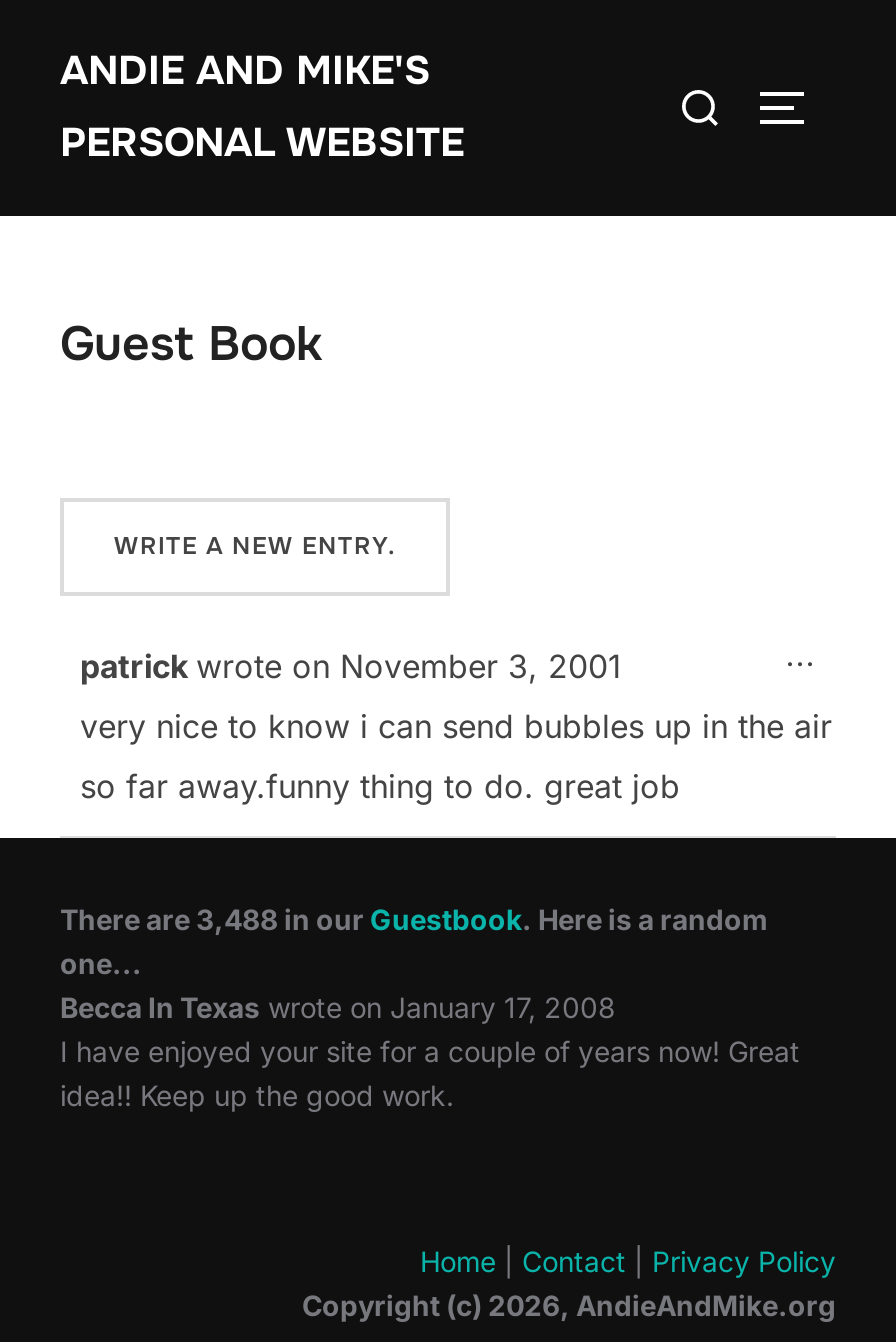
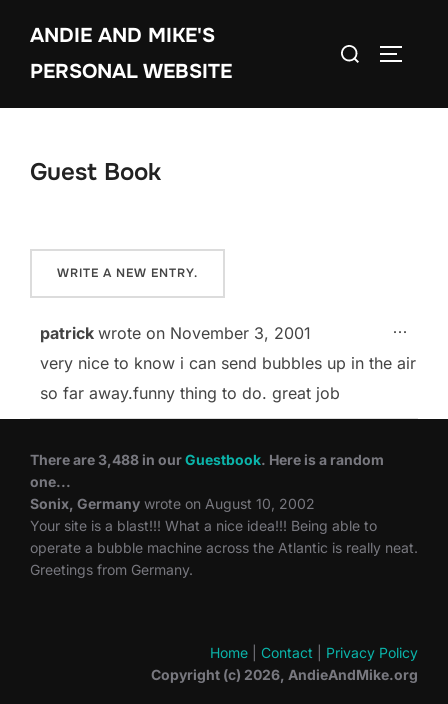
- Becca In Texas wrote on January 17, 2008
- I have enjoyed your site for a couple of years now! Great
- idea!! Keep up the good work.
+ Sonix, Germany wrote on August 10, 2002
+ Your site is a blast!!! What a nice idea!!! Being able to
+ operate a bubble machine across the Atlantic is really neat.
+ Greetings from Germany.
